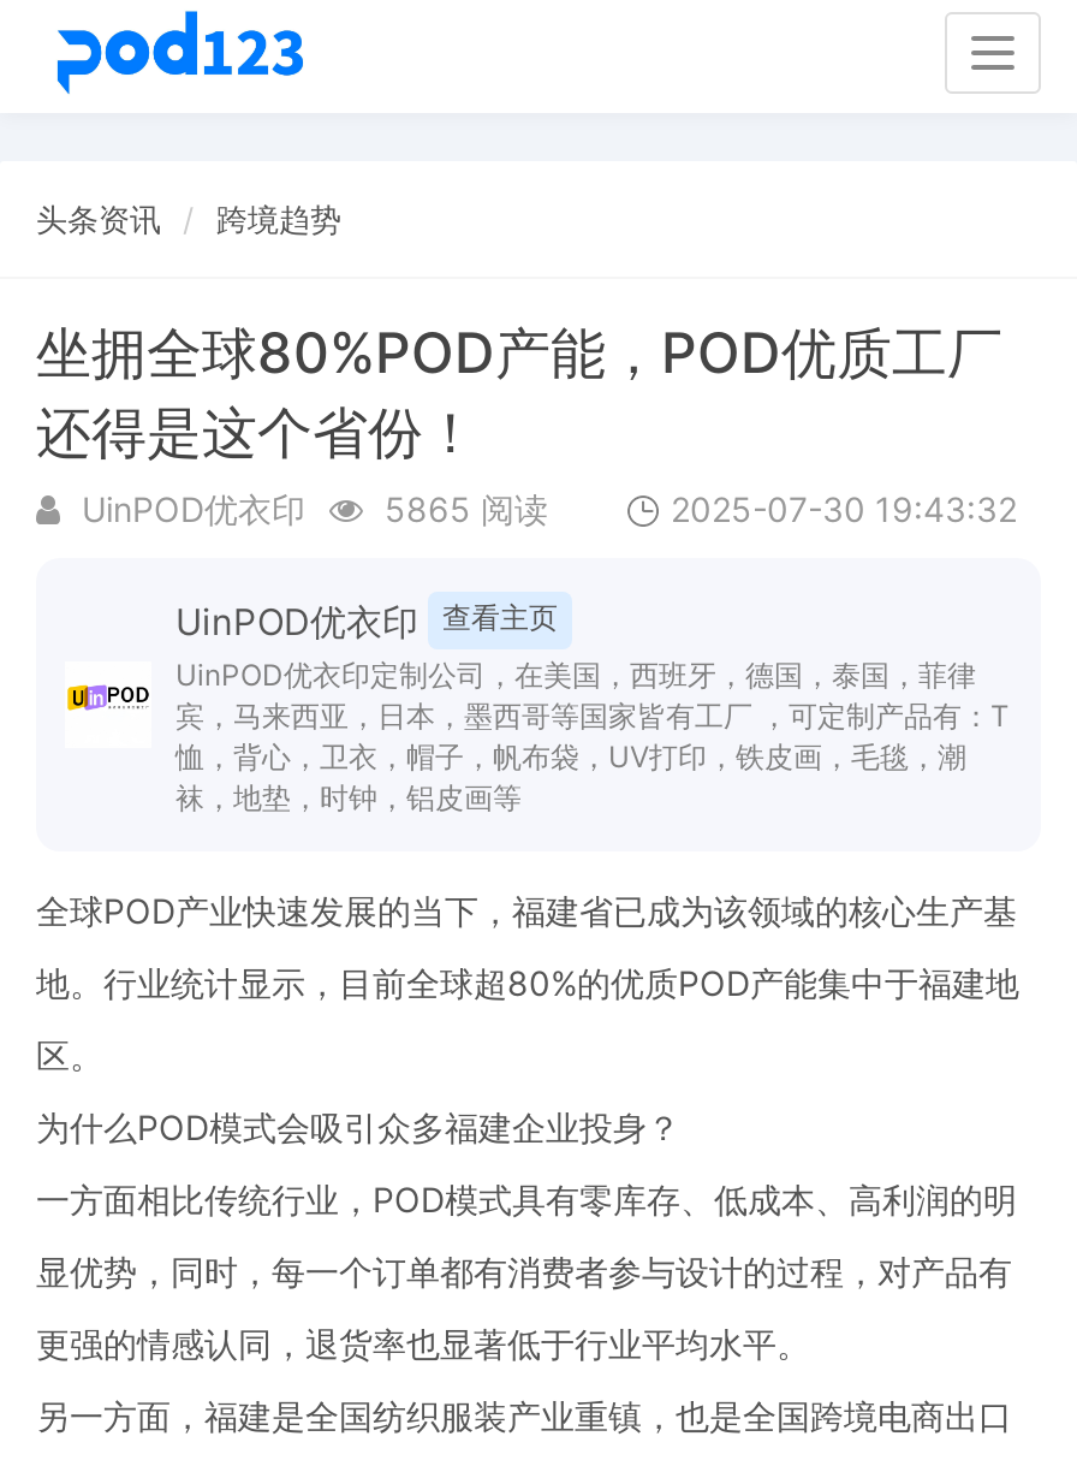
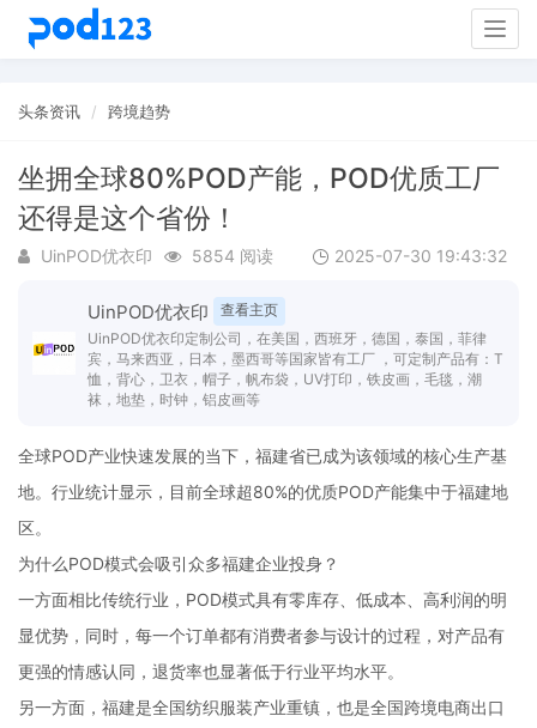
- UinPOD优衣印 5865 阅读
+ UinPOD优衣印 5854 阅读
